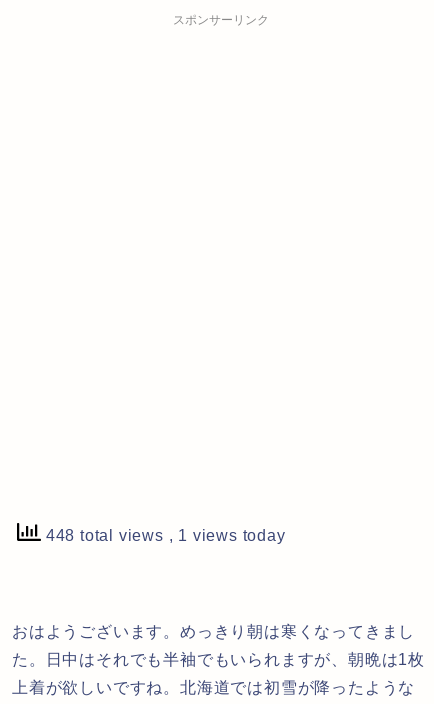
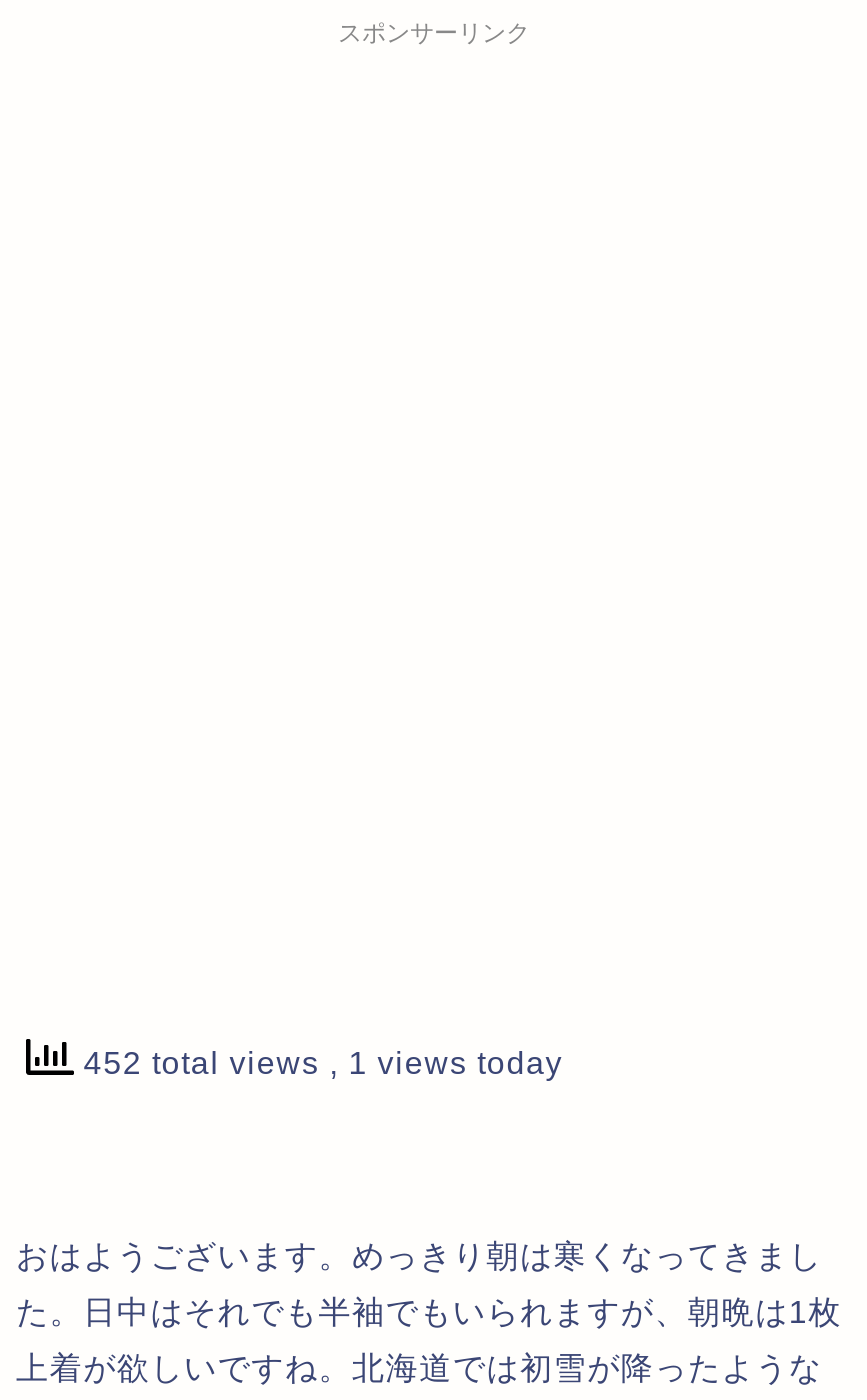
- 448 total views, 1 views today
+ 452 total views, 1 views today
